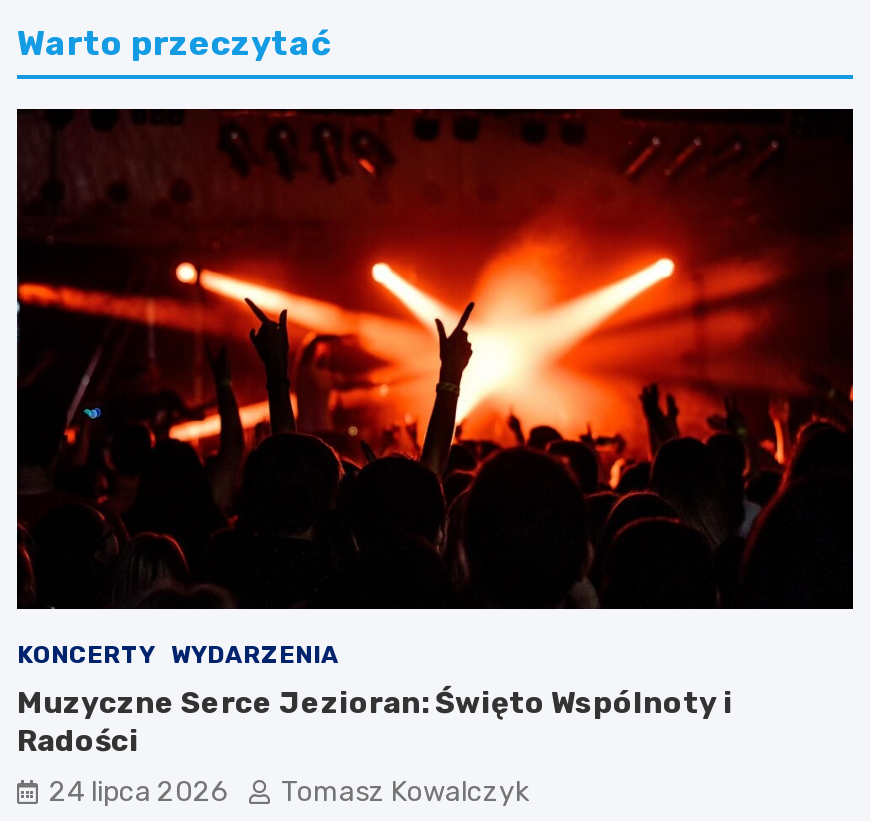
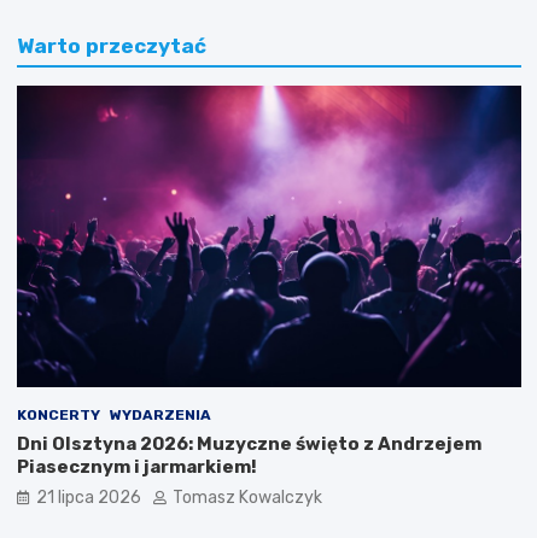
- [image]
+ [image]

- Muzyczne Serce Jezioran: Święto Wspólnoty i
- Radości
- 24 lipca 2026
+ Dni Olsztyna 2026: Muzyczne święto z Andrzejem
+ Piasecznym i jarmarkiem!
+ 21 lipca 2026
